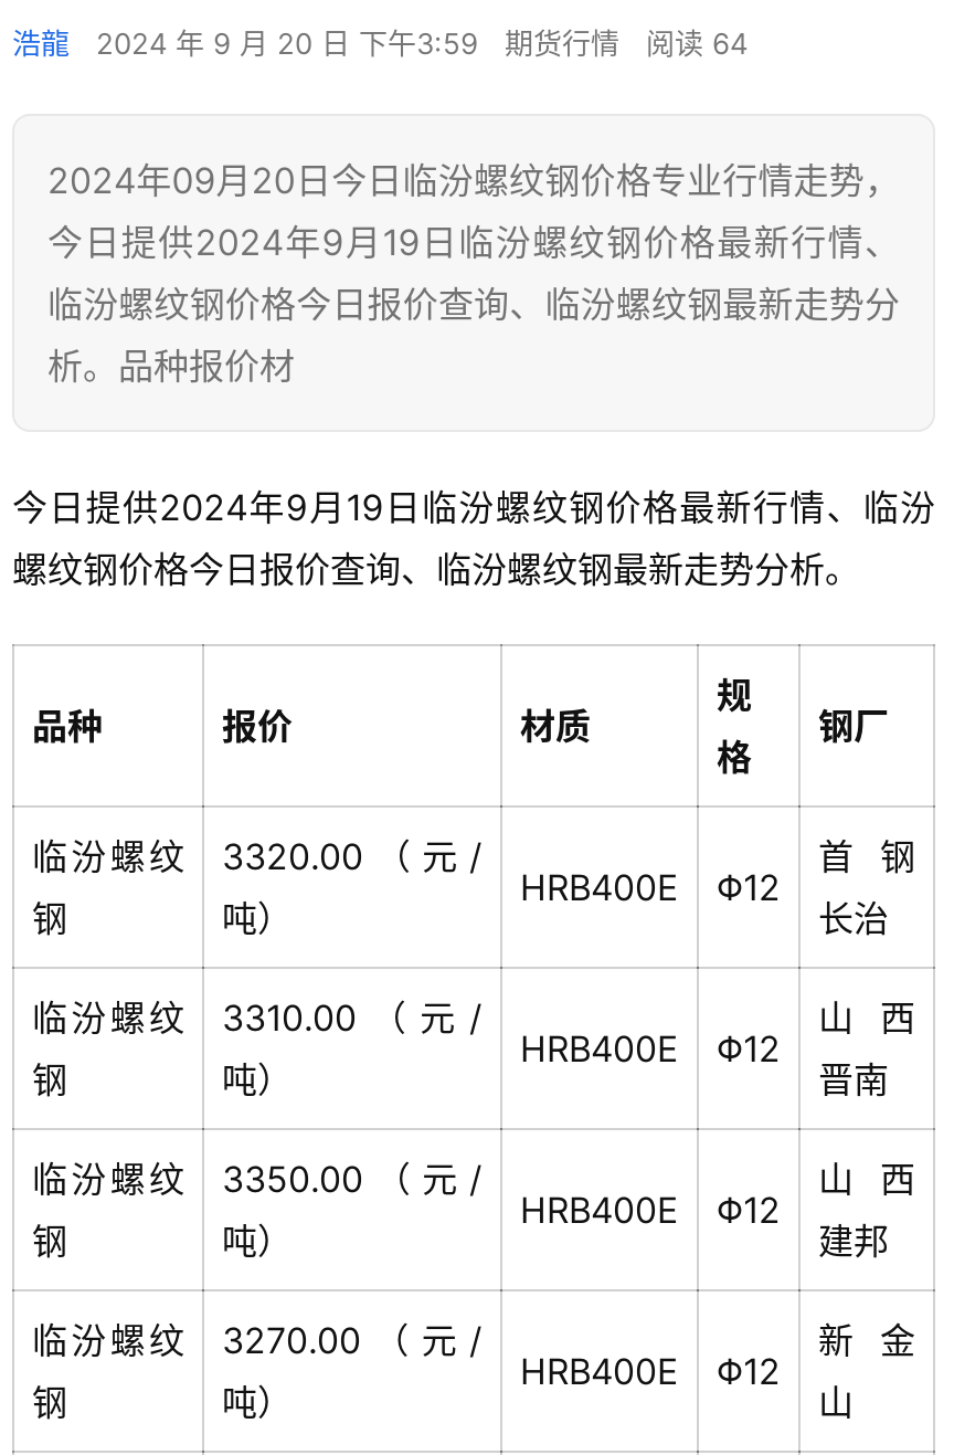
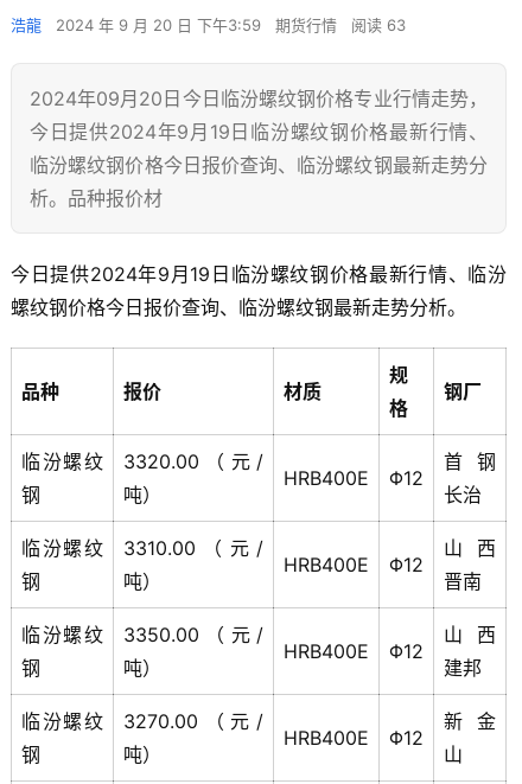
- 浩龍 2024 年 9 月 20 日 下午3:59 期货行情 阅读 64
+ 浩龍 2024 年 9 月 20 日 下午3:59 期货行情 阅读 63
